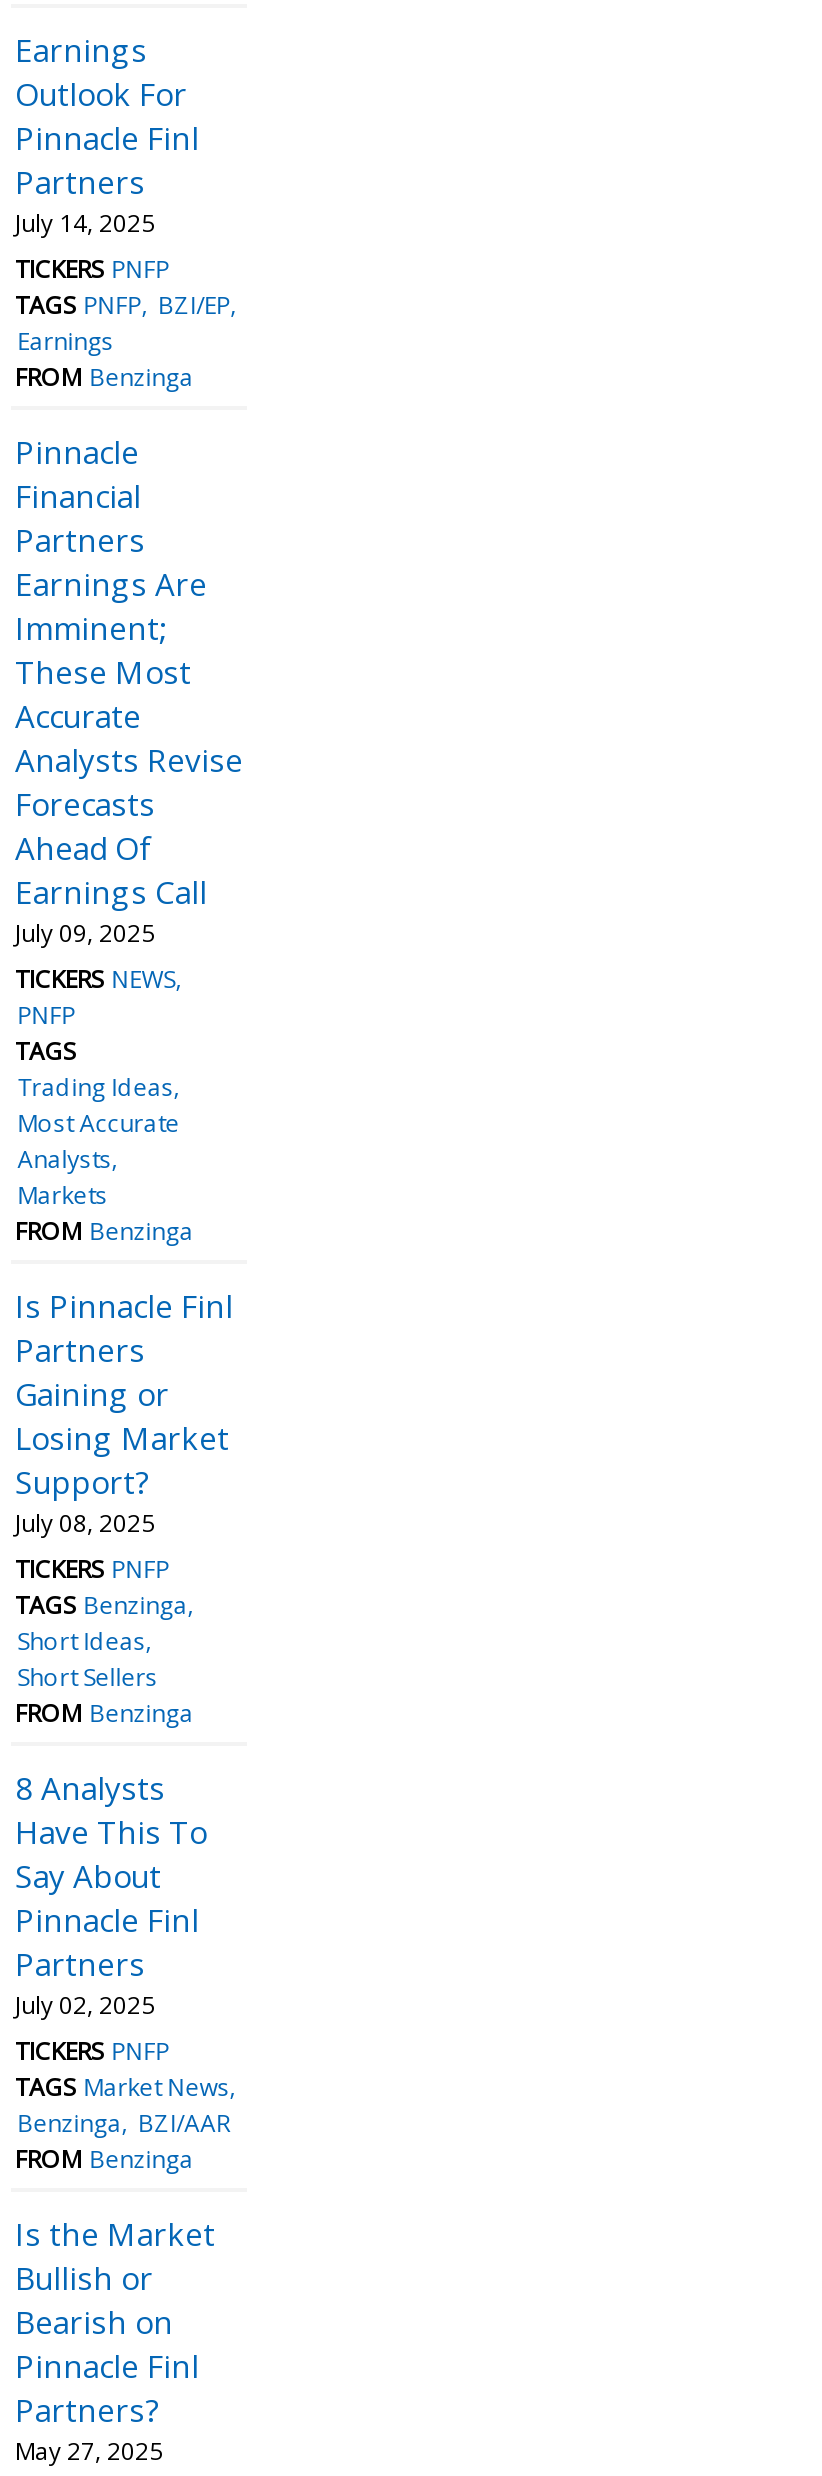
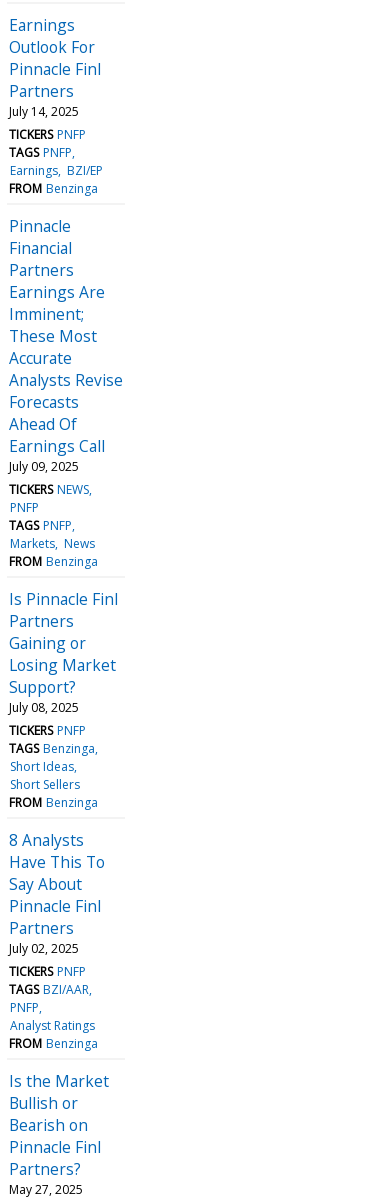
- TAGS PNFP BZI/EP
- Earnings
+ TAGS PNFP
+ Earnings BZI/EP

- TAGS
- Trading Ideas
- Most Accurate
- Analysts
- Markets
+ TAGS PNFP
+ Markets News

moved up: FROM Benzinga | Is Pinnacle Finl | Partners | ... | July 02, 2025 | TICKERS PNFP

- TAGS Market News
- Benzinga BZI/AAR
+ TAGS BZI/AAR
+ PNFP
+ Analyst Ratings
